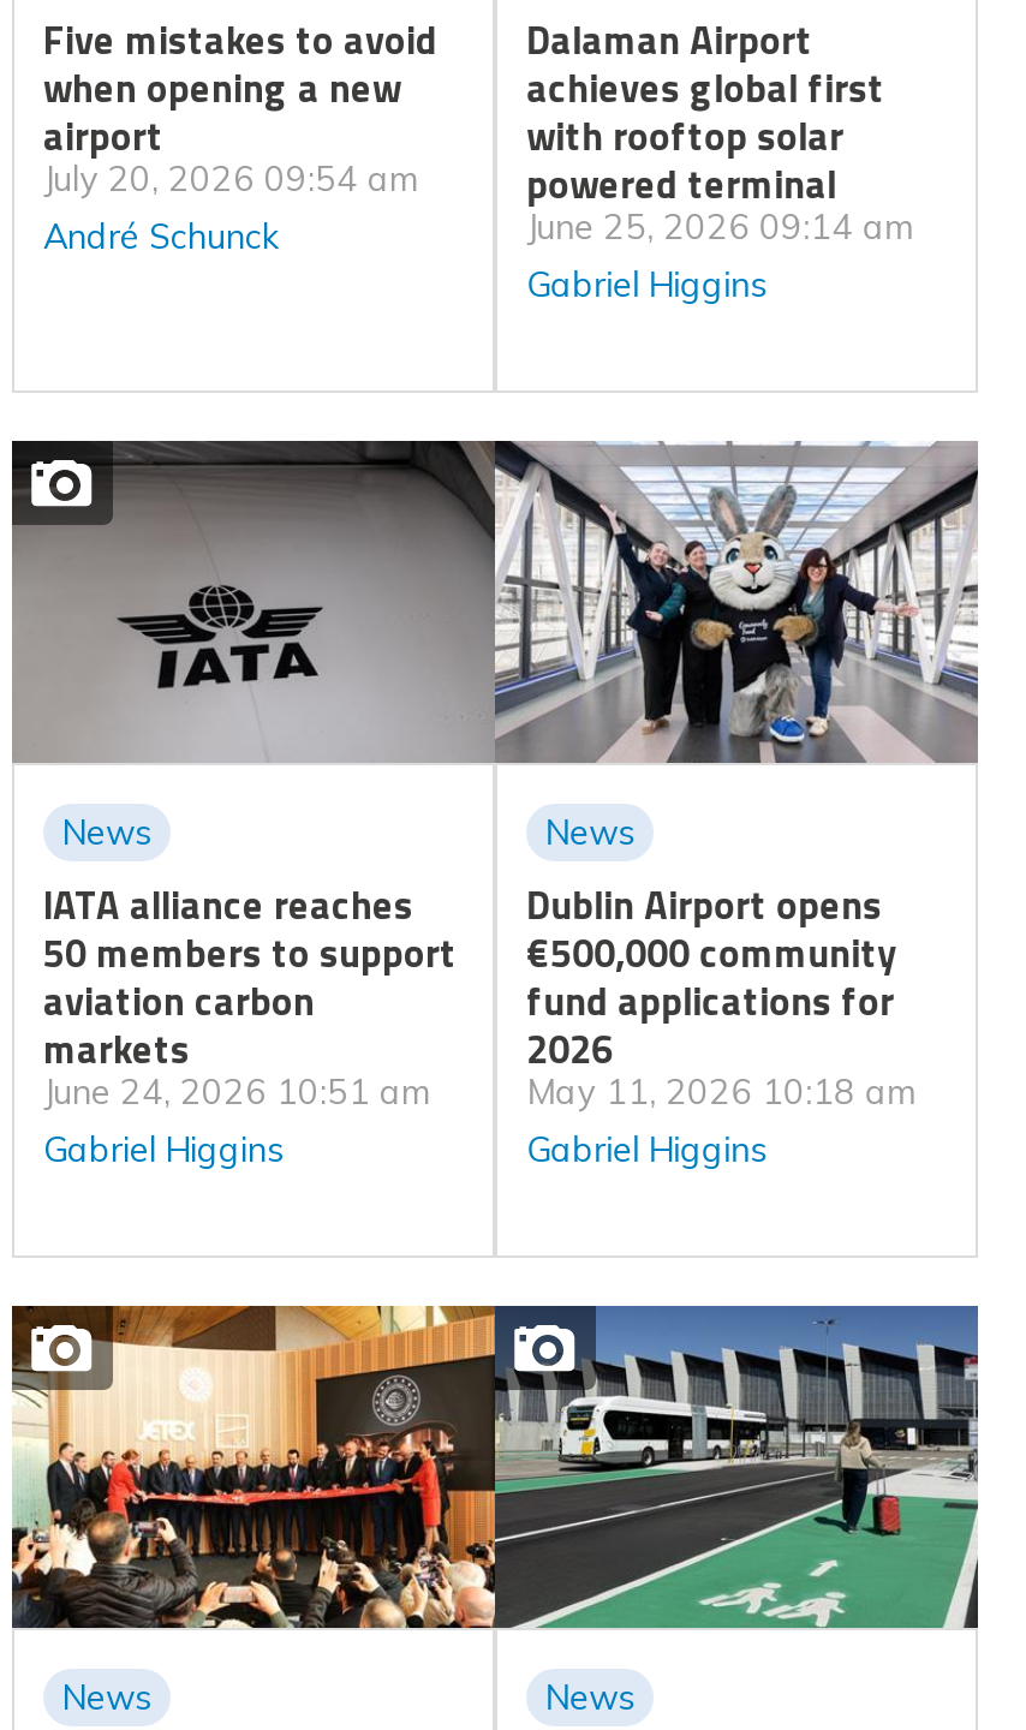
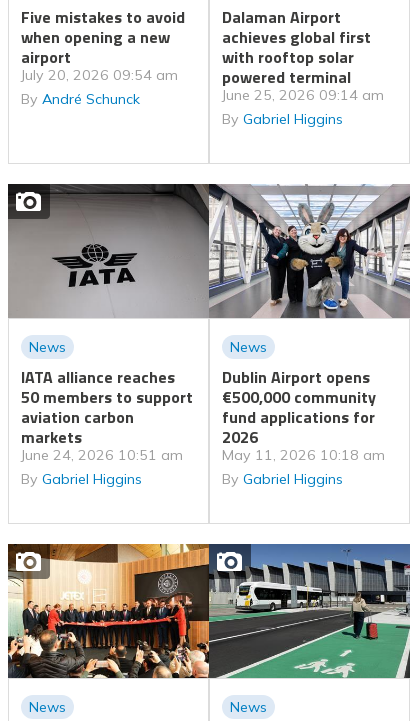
- André Schunck
+ By André Schunck

- Gabriel Higgins
+ By Gabriel Higgins

- Gabriel Higgins
+ By Gabriel Higgins

- Gabriel Higgins
+ By Gabriel Higgins
